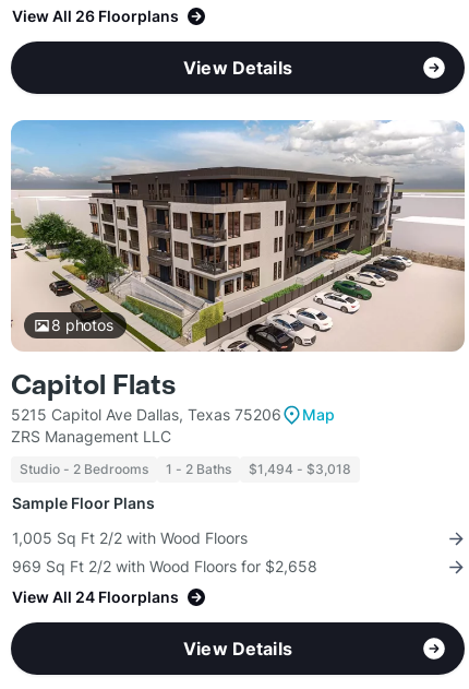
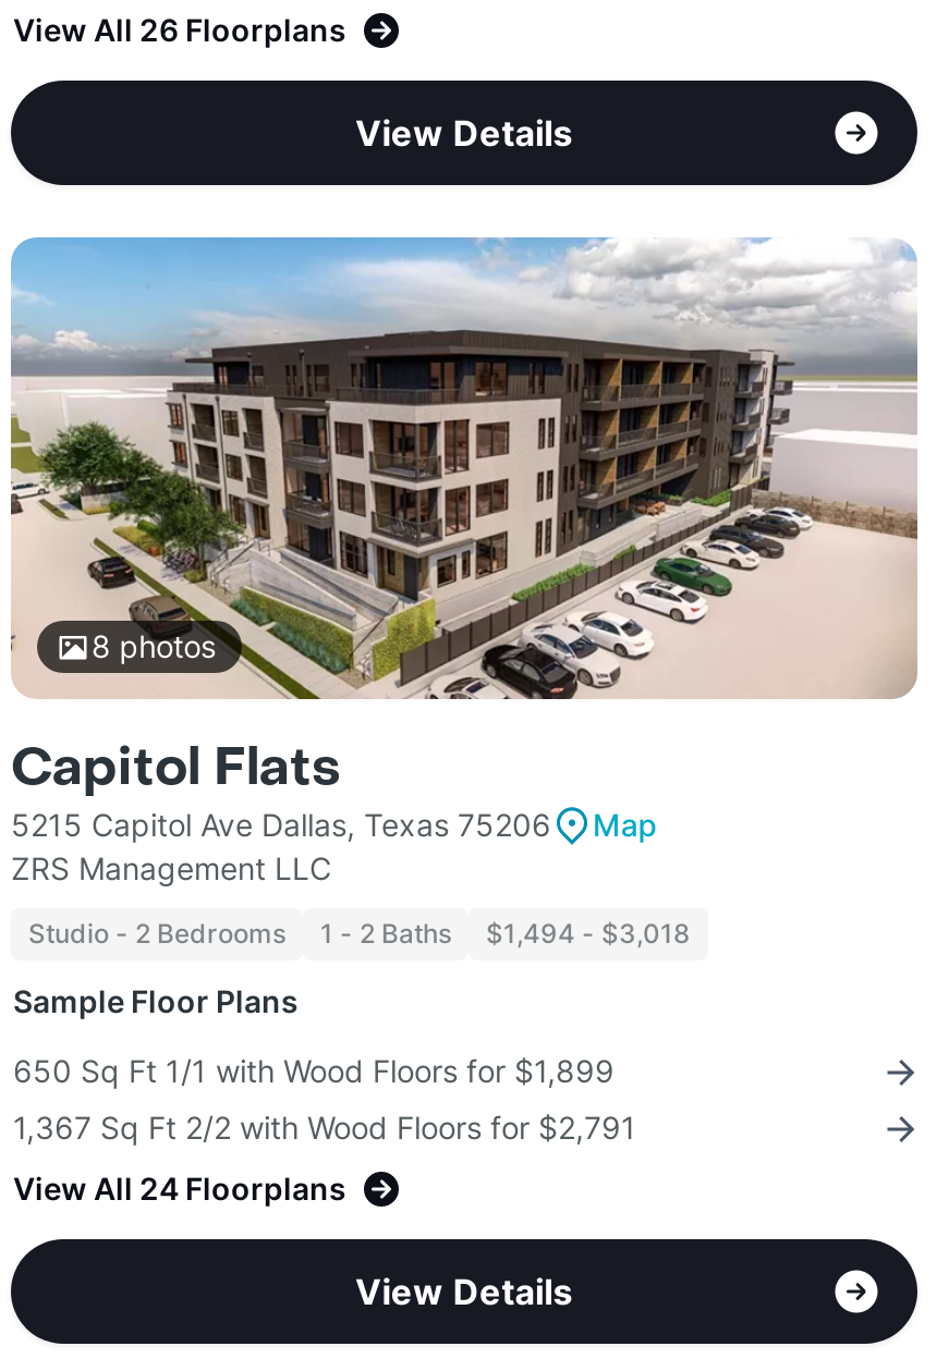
- 1,005 Sq Ft 2/2 with Wood Floors
+ 650 Sq Ft 1/1 with Wood Floors for $1,899

- 969 Sq Ft 2/2 with Wood Floors for $2,658
+ 1,367 Sq Ft 2/2 with Wood Floors for $2,791
